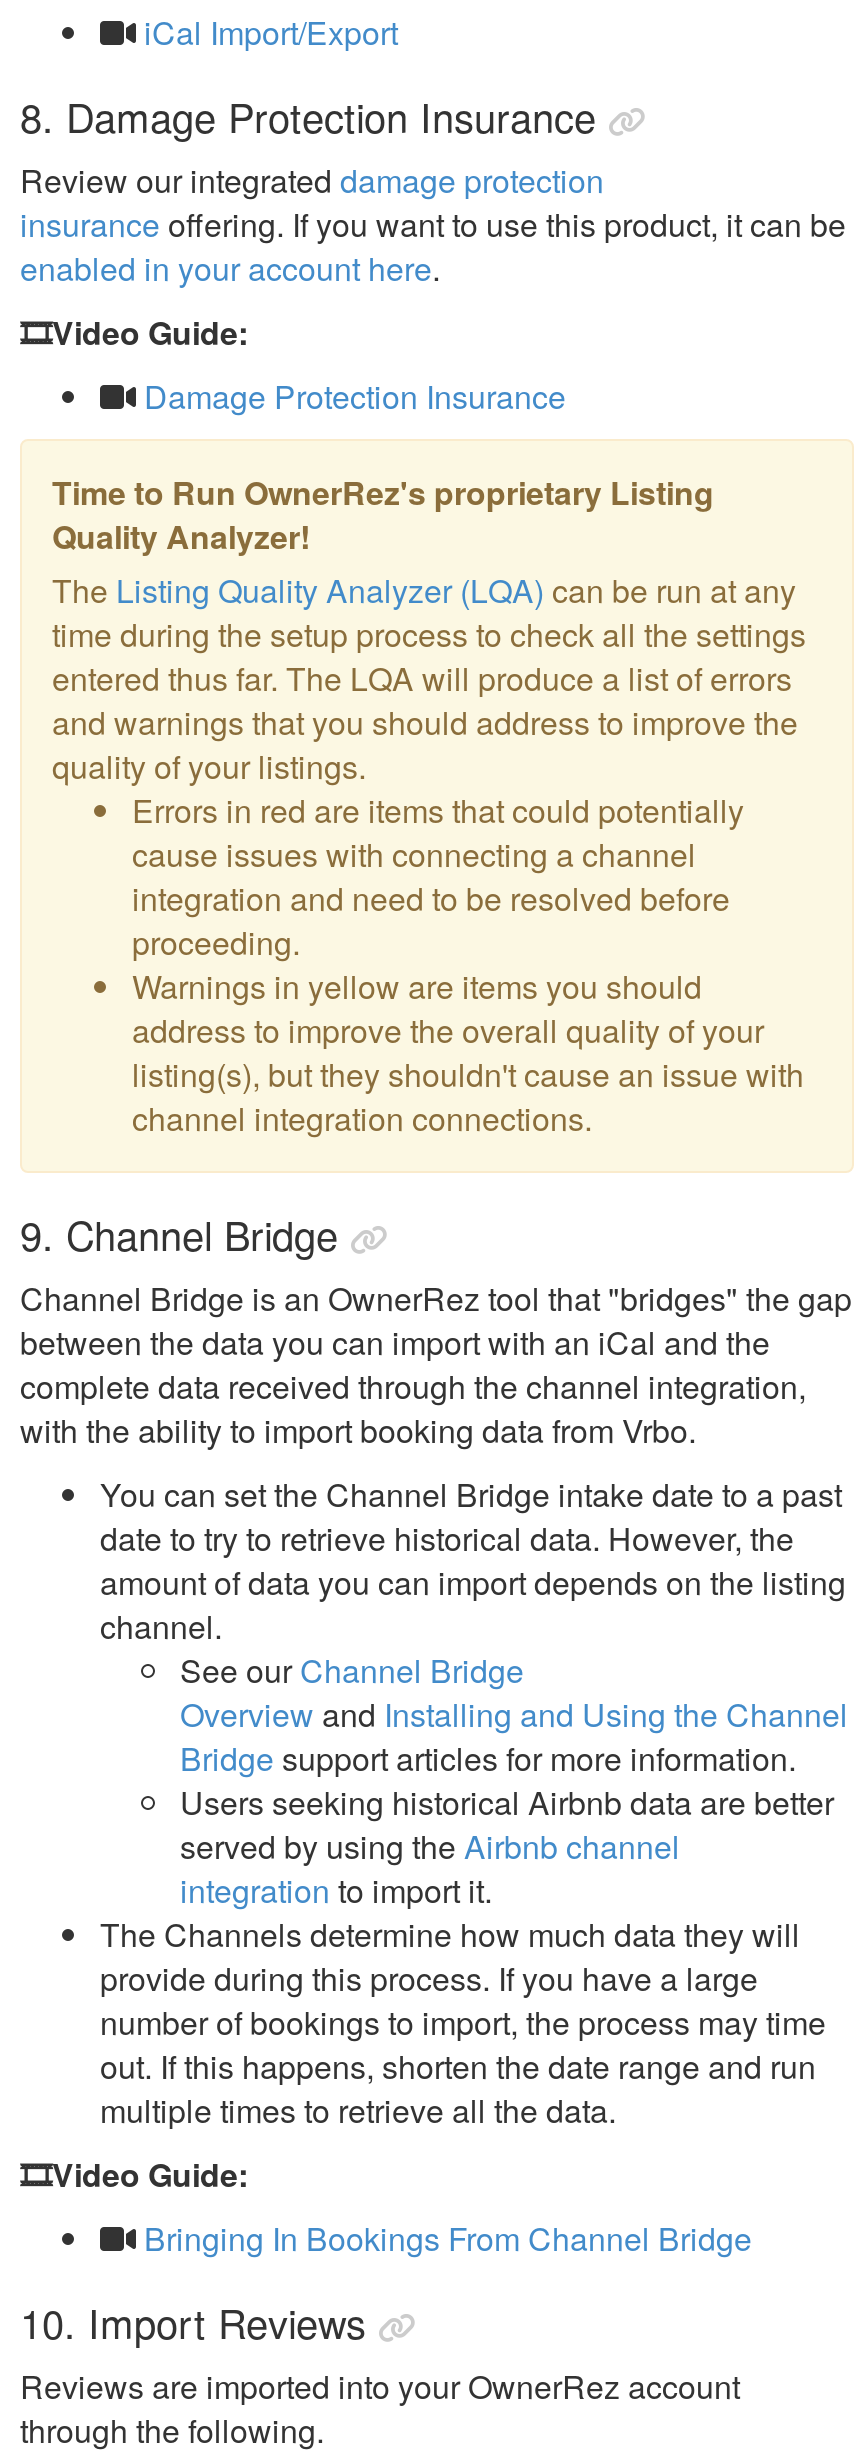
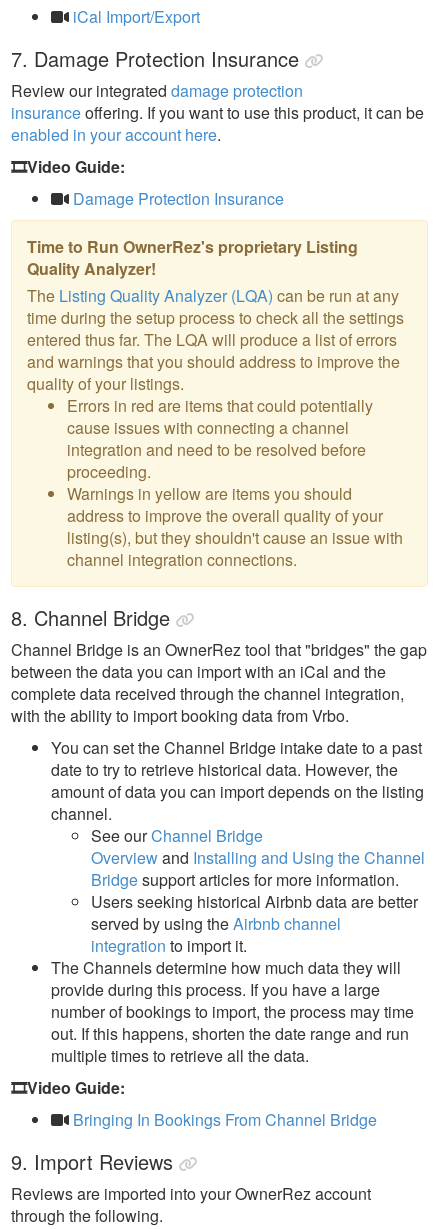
- 8. Damage Protection Insurance
+ 7. Damage Protection Insurance

- 9. Channel Bridge
+ 8. Channel Bridge

- 10. Import Reviews
+ 9. Import Reviews
